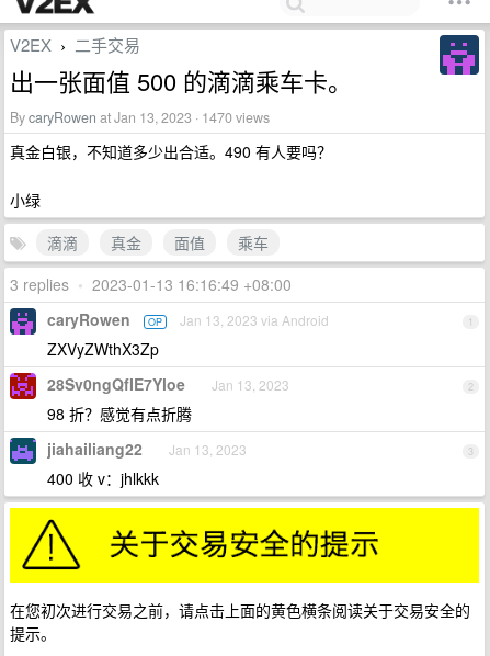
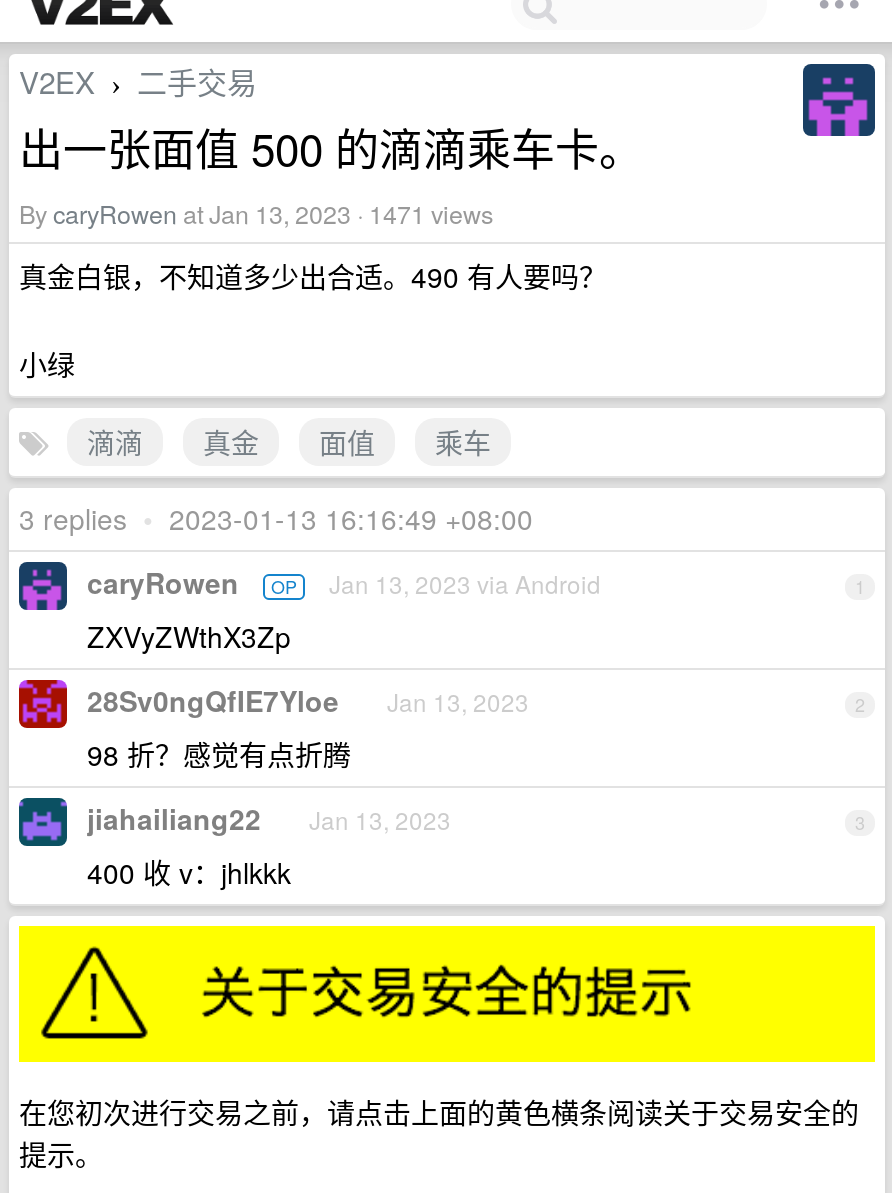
- By caryRowen at Jan 13, 2023 · 1470 views
+ By caryRowen at Jan 13, 2023 · 1471 views
